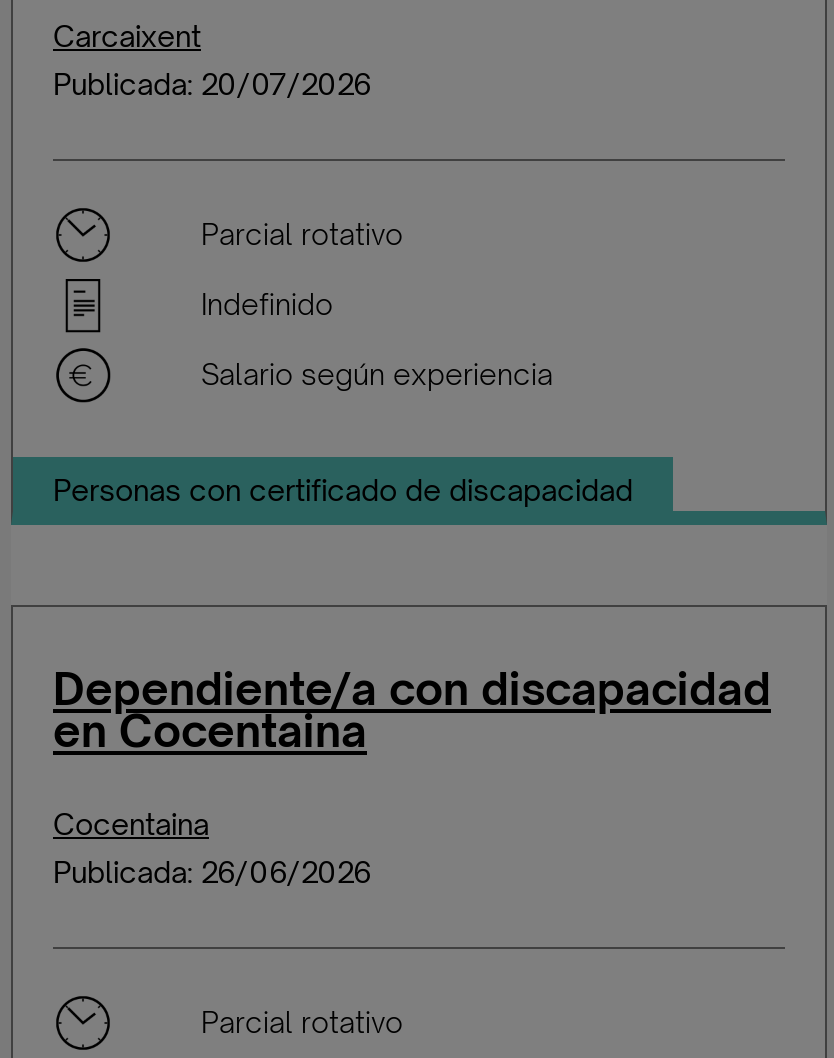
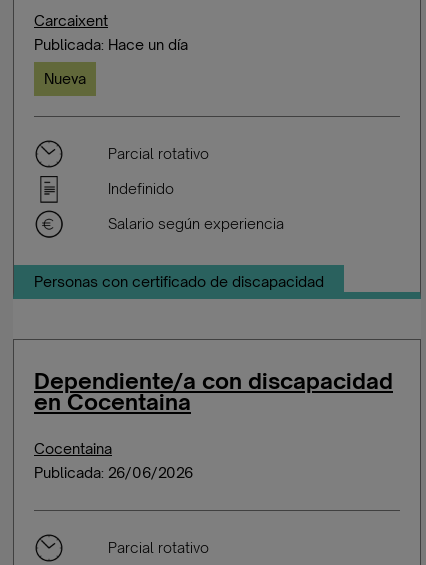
- Publicada: 20/07/2026
+ Publicada: Hace un día
+ Nueva
